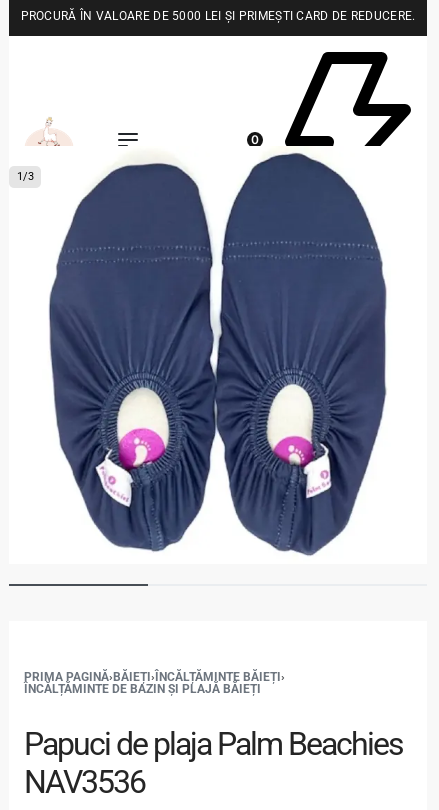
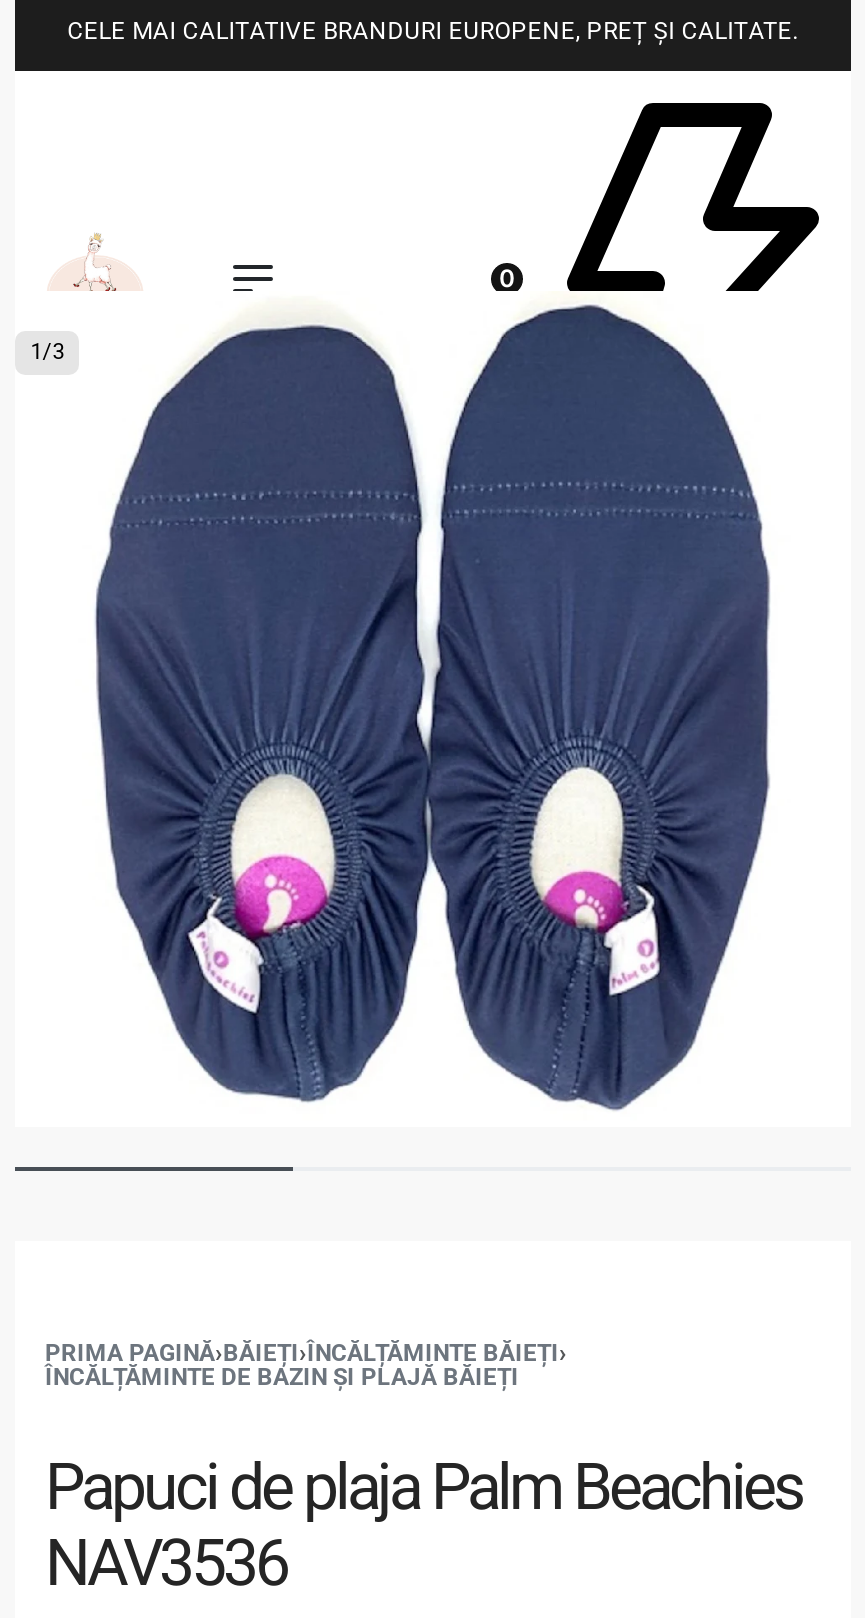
- PROCURĂ ÎN VALOARE DE 5000 LEI ȘI PRIMEȘTI CARD DE REDUCERE.
+ CELE MAI CALITATIVE BRANDURI EUROPENE, PREȚ ȘI CALITATE.
